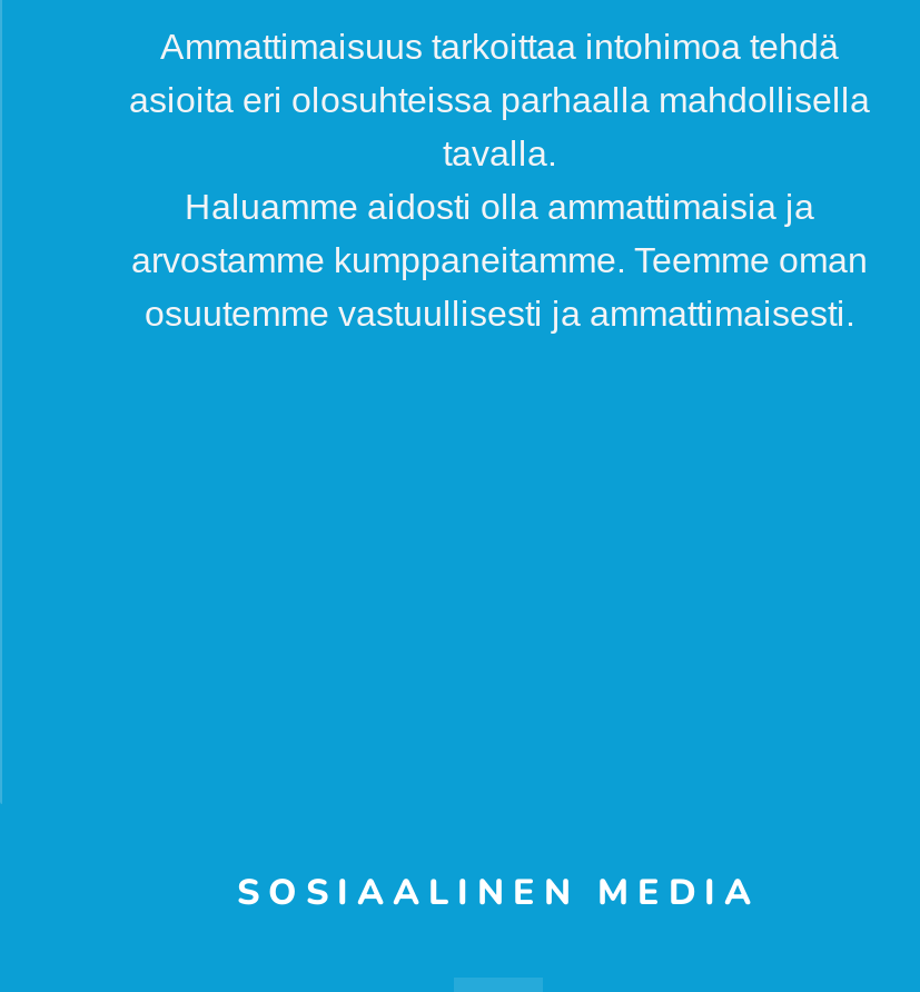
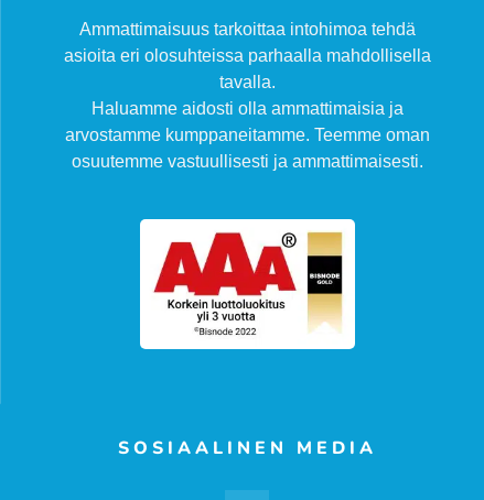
+ [image]
